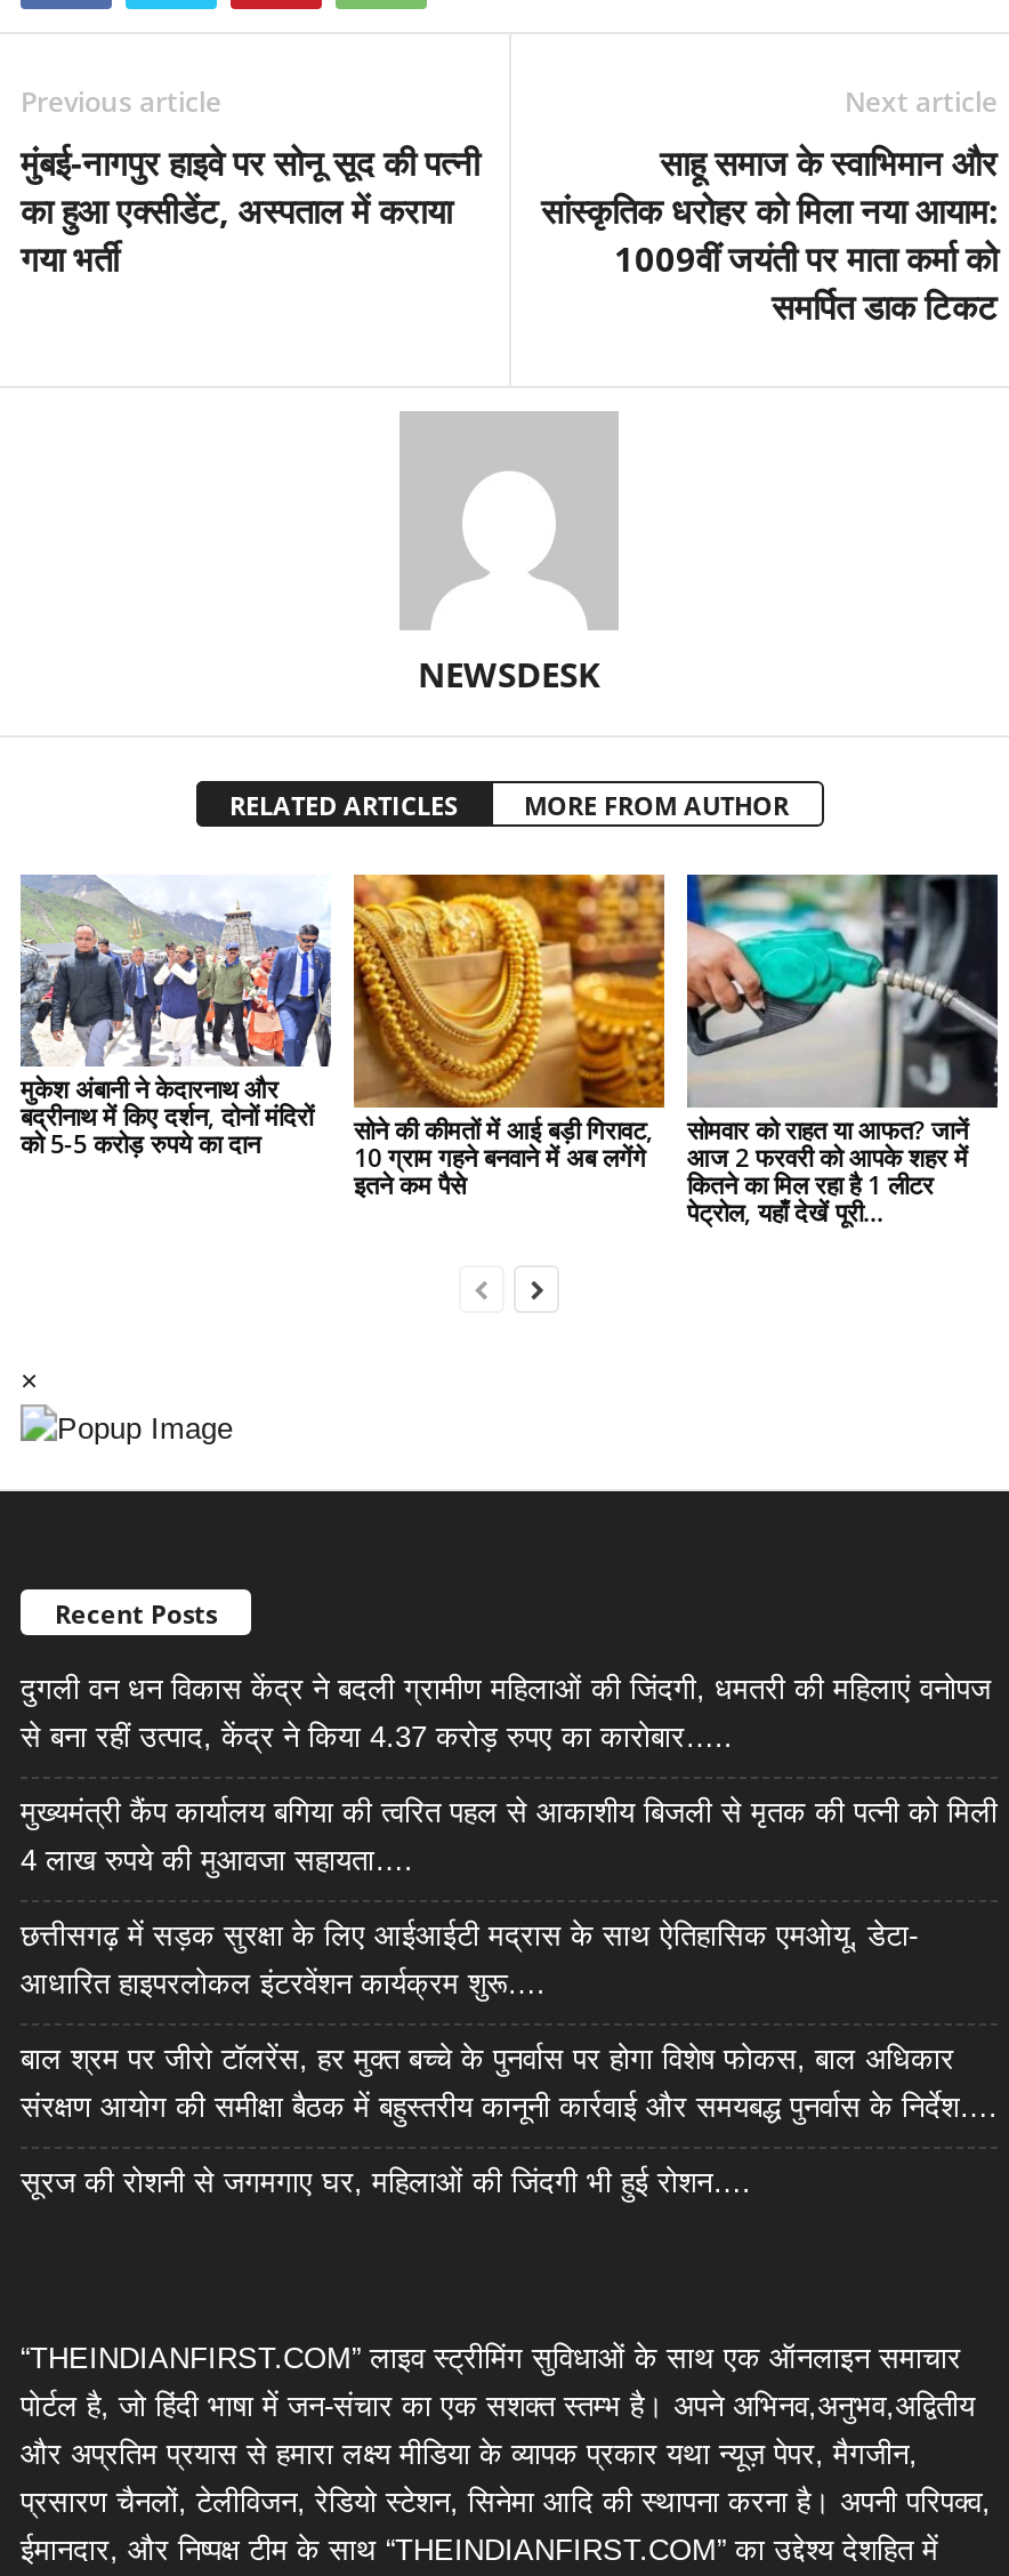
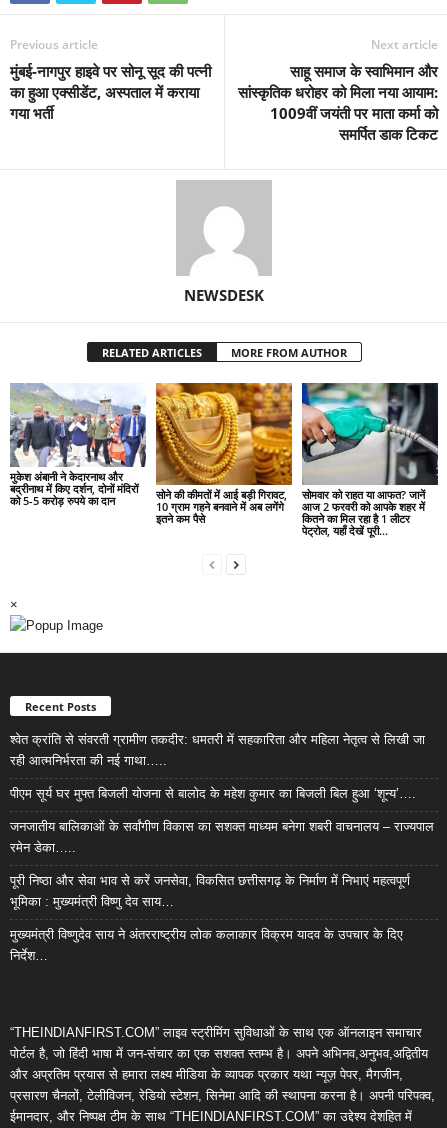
- दुगली वन धन विकास केंद्र ने बदली ग्रामीण महिलाओं की जिंदगी, धमतरी की महिलाएं वनोपज
- से बना रहीं उत्पाद, केंद्र ने किया 4.37 करोड़ रुपए का कारोबार…..
+ श्वेत क्रांति से संवरती ग्रामीण तकदीर: धमतरी में सहकारिता और महिला नेतृत्व से लिखी जा
+ रही आत्मनिर्भरता की नई गाथा…..

- मुख्यमंत्री कैंप कार्यालय बगिया की त्वरित पहल से आकाशीय बिजली से मृतक की पत्नी को मिली
- 4 लाख रुपये की मुआवजा सहायता….
+ पीएम सूर्य घर मुफ्त बिजली योजना से बालोद के महेश कुमार का बिजली बिल हुआ ‘शून्य’….

- छत्तीसगढ़ में सड़क सुरक्षा के लिए आईआईटी मद्रास के साथ ऐतिहासिक एमओयू, डेटा-
- आधारित हाइपरलोकल इंटरवेंशन कार्यक्रम शुरू….
+ जनजातीय बालिकाओं के सर्वांगीण विकास का सशक्त माध्यम बनेगा शबरी वाचनालय – राज्यपाल
+ रमेन डेका…..

- बाल श्रम पर जीरो टॉलरेंस, हर मुक्त बच्चे के पुनर्वास पर होगा विशेष फोकस, बाल अधिकार
- संरक्षण आयोग की समीक्षा बैठक में बहुस्तरीय कानूनी कार्रवाई और समयबद्ध पुनर्वास के निर्देश….
+ पूरी निष्ठा और सेवा भाव से करें जनसेवा, विकसित छत्तीसगढ़ के निर्माण में निभाएं महत्वपूर्ण
+ भूमिका : मुख्यमंत्री विष्णु देव साय…

- सूरज की रोशनी से जगमगाए घर, महिलाओं की जिंदगी भी हुई रोशन….
+ मुख्यमंत्री विष्णुदेव साय ने अंतरराष्ट्रीय लोक कलाकार विक्रम यादव के उपचार के दिए
+ निर्देश…
